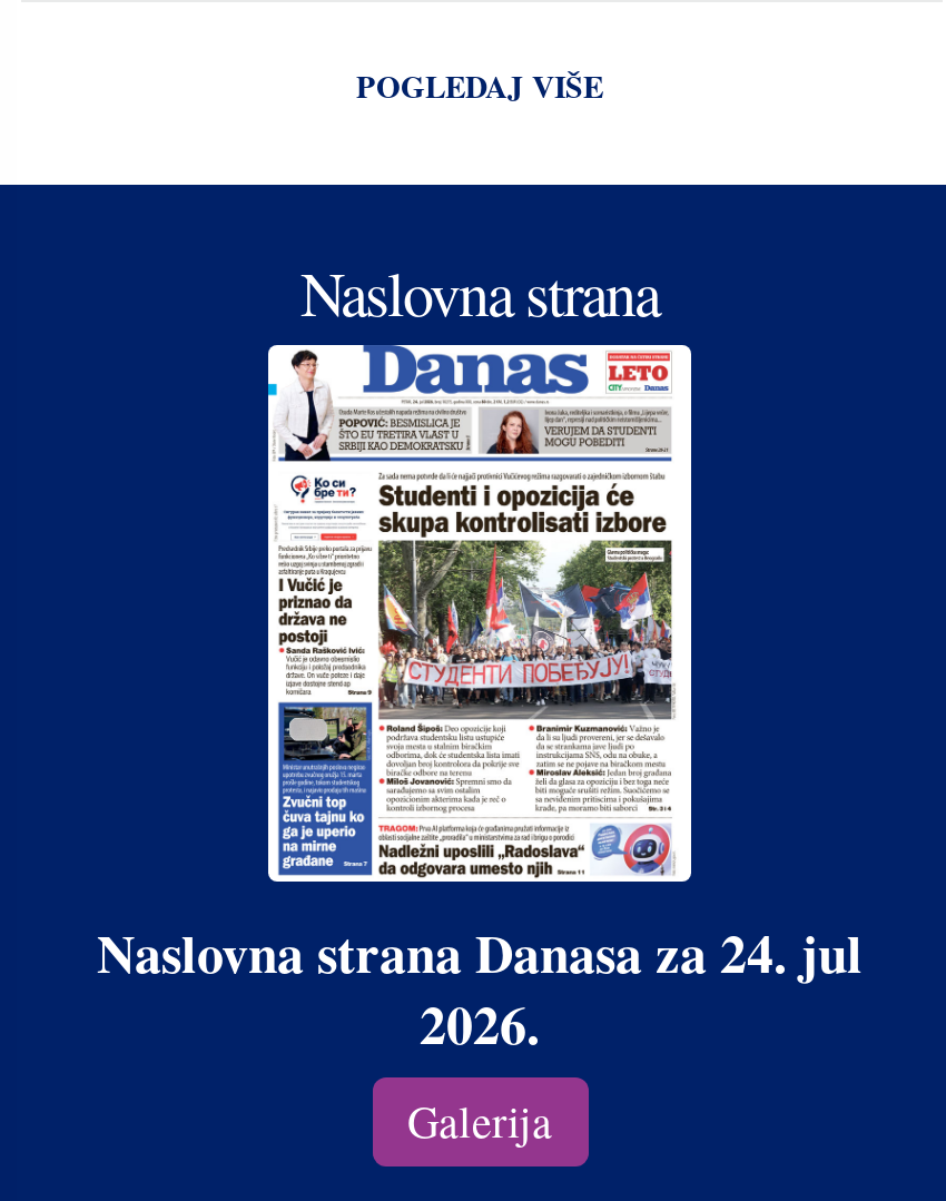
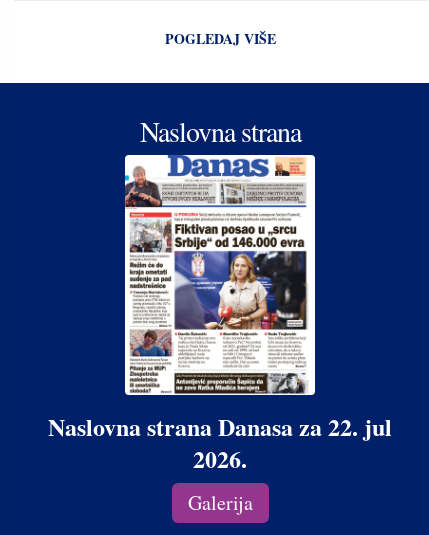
- [image]
- Naslovna strana Danasa za 24. jul
+ [image]
+ Naslovna strana Danasa za 22. jul
